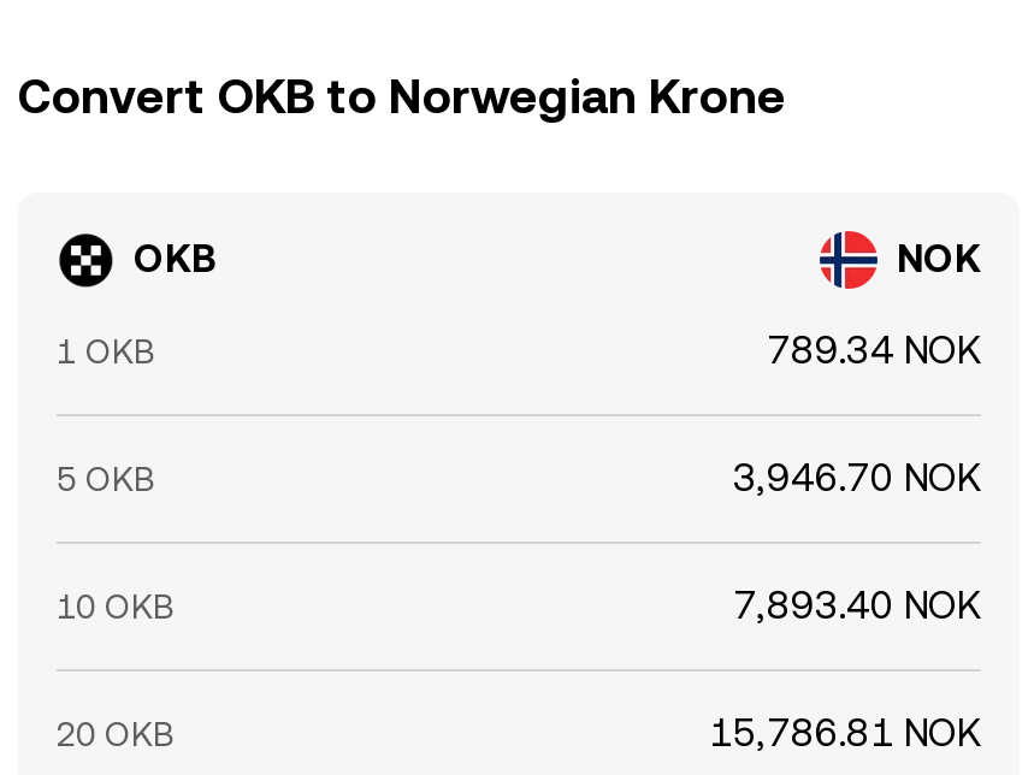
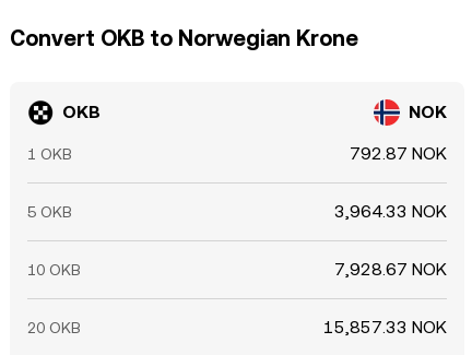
- 789.34 NOK
+ 792.87 NOK

- 3,946.70 NOK
+ 3,964.33 NOK

- 7,893.40 NOK
+ 7,928.67 NOK

- 15,786.81 NOK
+ 15,857.33 NOK
